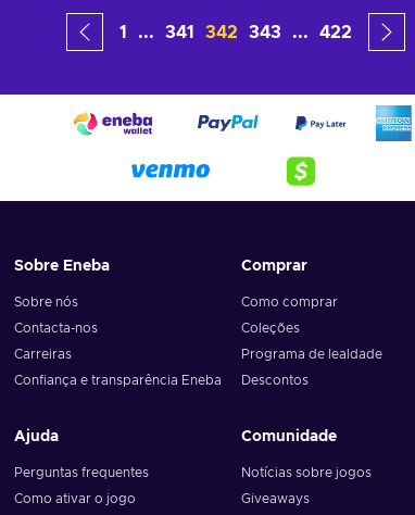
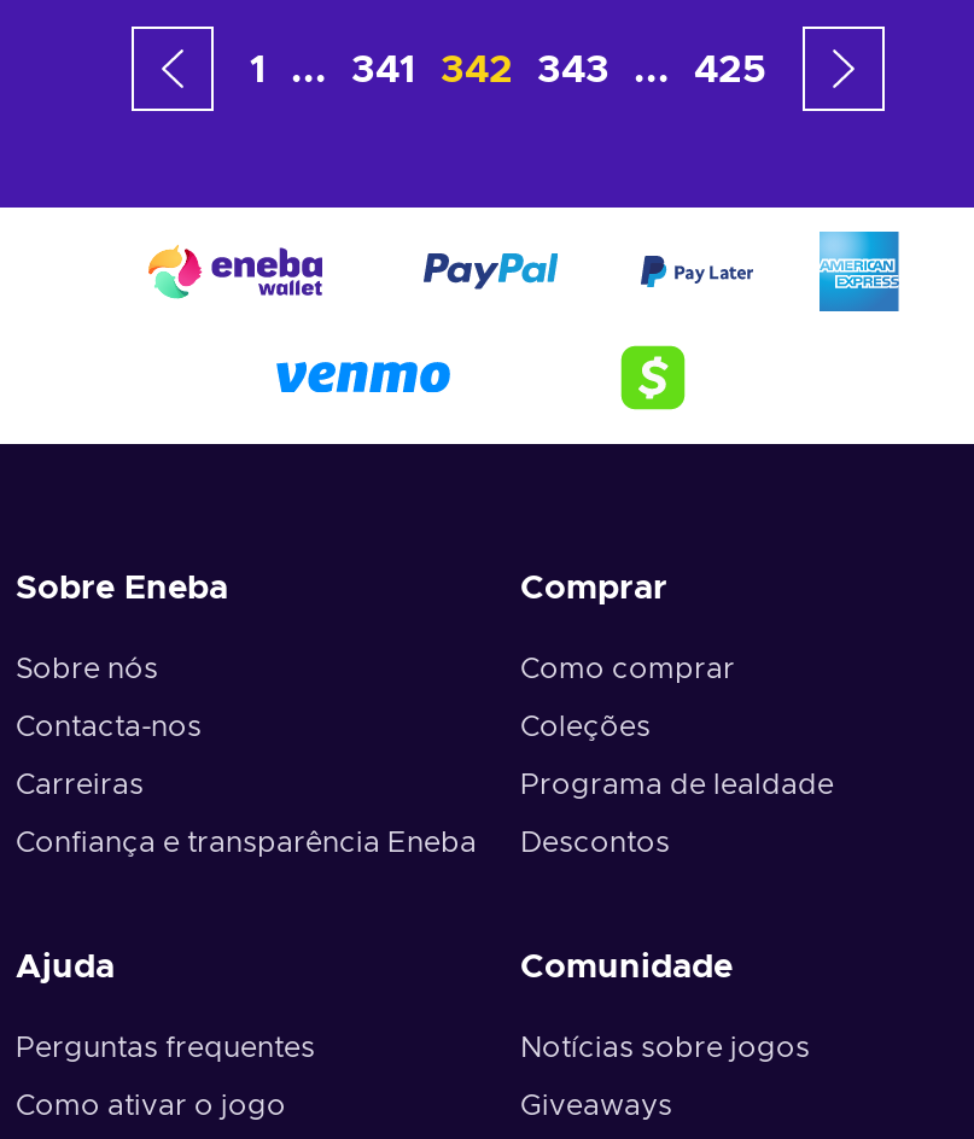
- 422
+ 425
